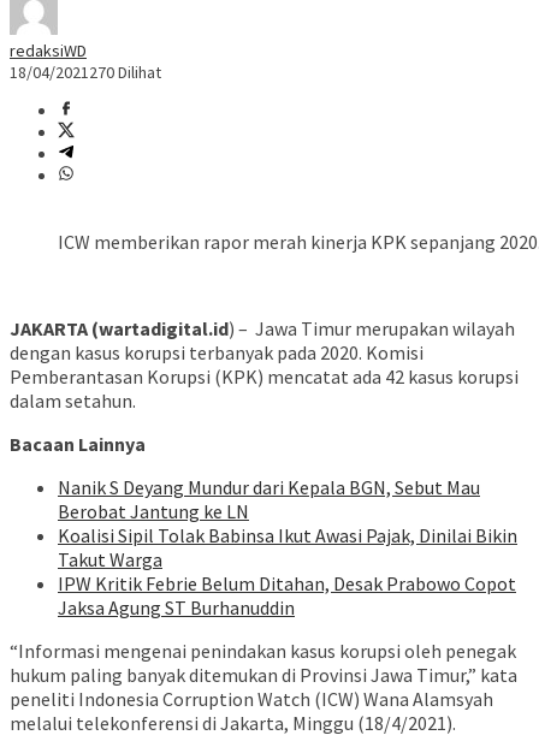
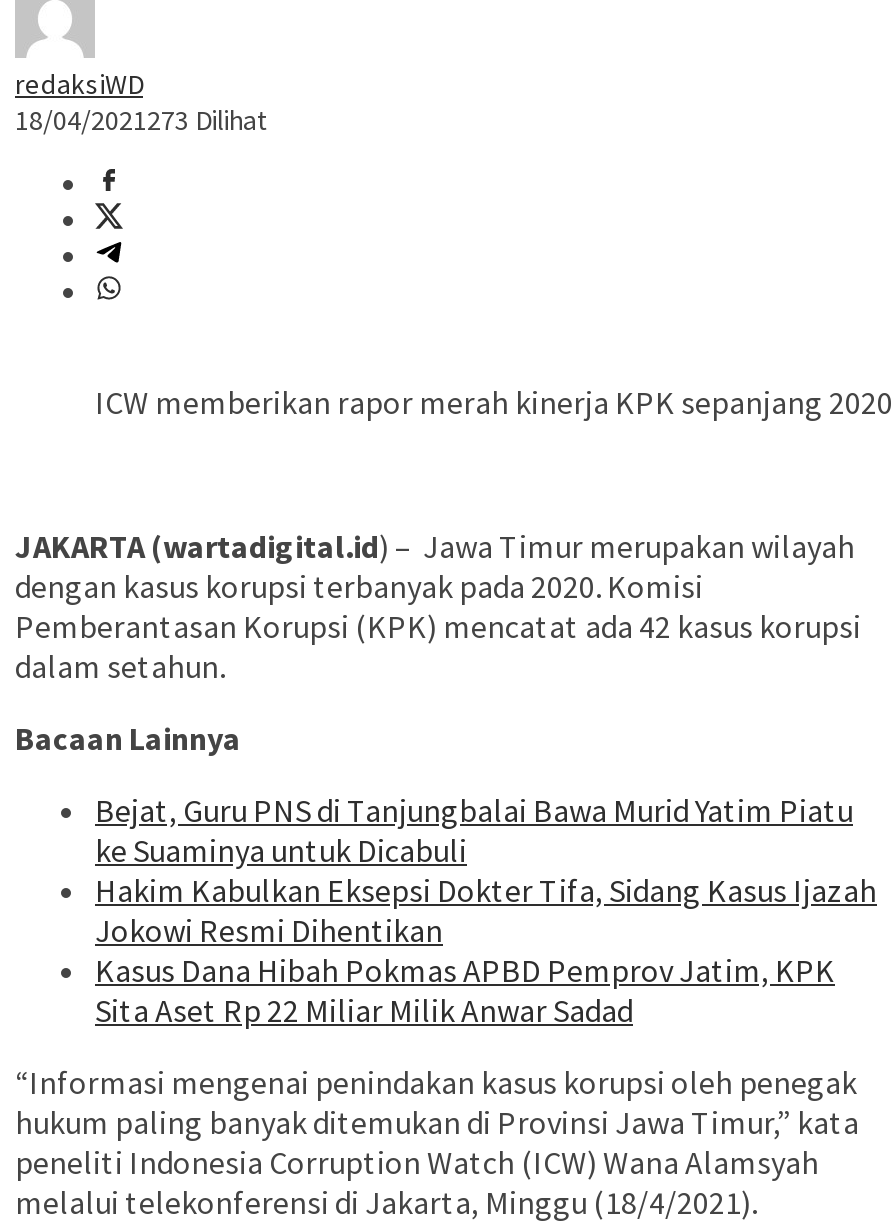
- 18/04/2021270 Dilihat
+ 18/04/2021273 Dilihat

- Nanik S Deyang Mundur dari Kepala BGN, Sebut Mau
- Berobat Jantung ke LN
- Koalisi Sipil Tolak Babinsa Ikut Awasi Pajak, Dinilai Bikin
- Takut Warga
- IPW Kritik Febrie Belum Ditahan, Desak Prabowo Copot
- Jaksa Agung ST Burhanuddin
+ Bejat, Guru PNS di Tanjungbalai Bawa Murid Yatim Piatu
+ ke Suaminya untuk Dicabuli
+ Hakim Kabulkan Eksepsi Dokter Tifa, Sidang Kasus Ijazah
+ Jokowi Resmi Dihentikan
+ Kasus Dana Hibah Pokmas APBD Pemprov Jatim, KPK
+ Sita Aset Rp 22 Miliar Milik Anwar Sadad
